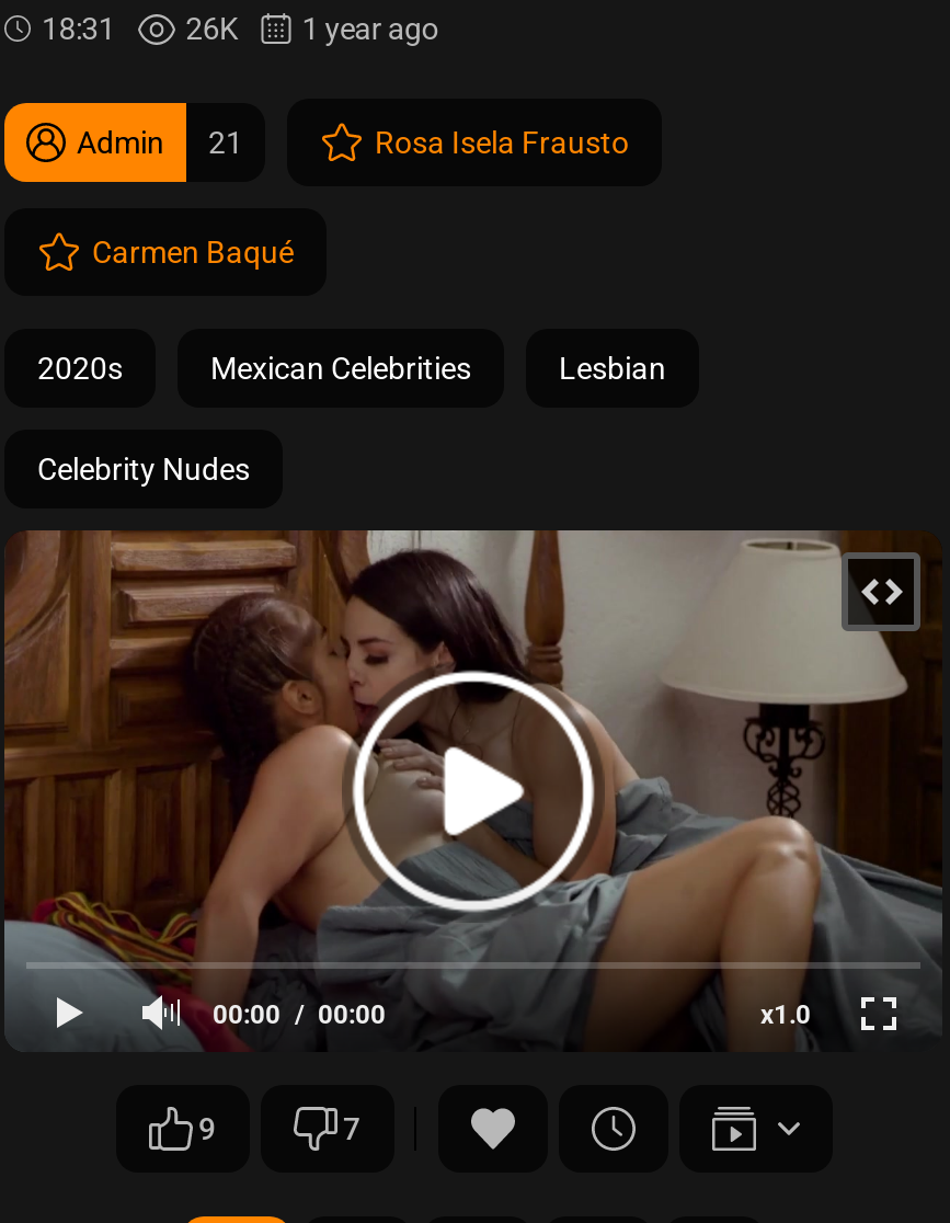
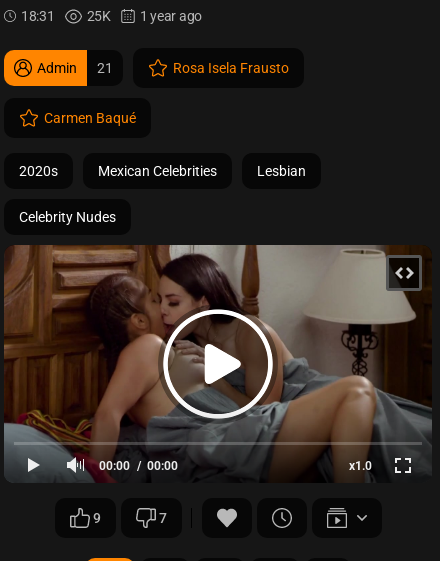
- 18:31 26K 1 year ago
+ 18:31 25K 1 year ago
